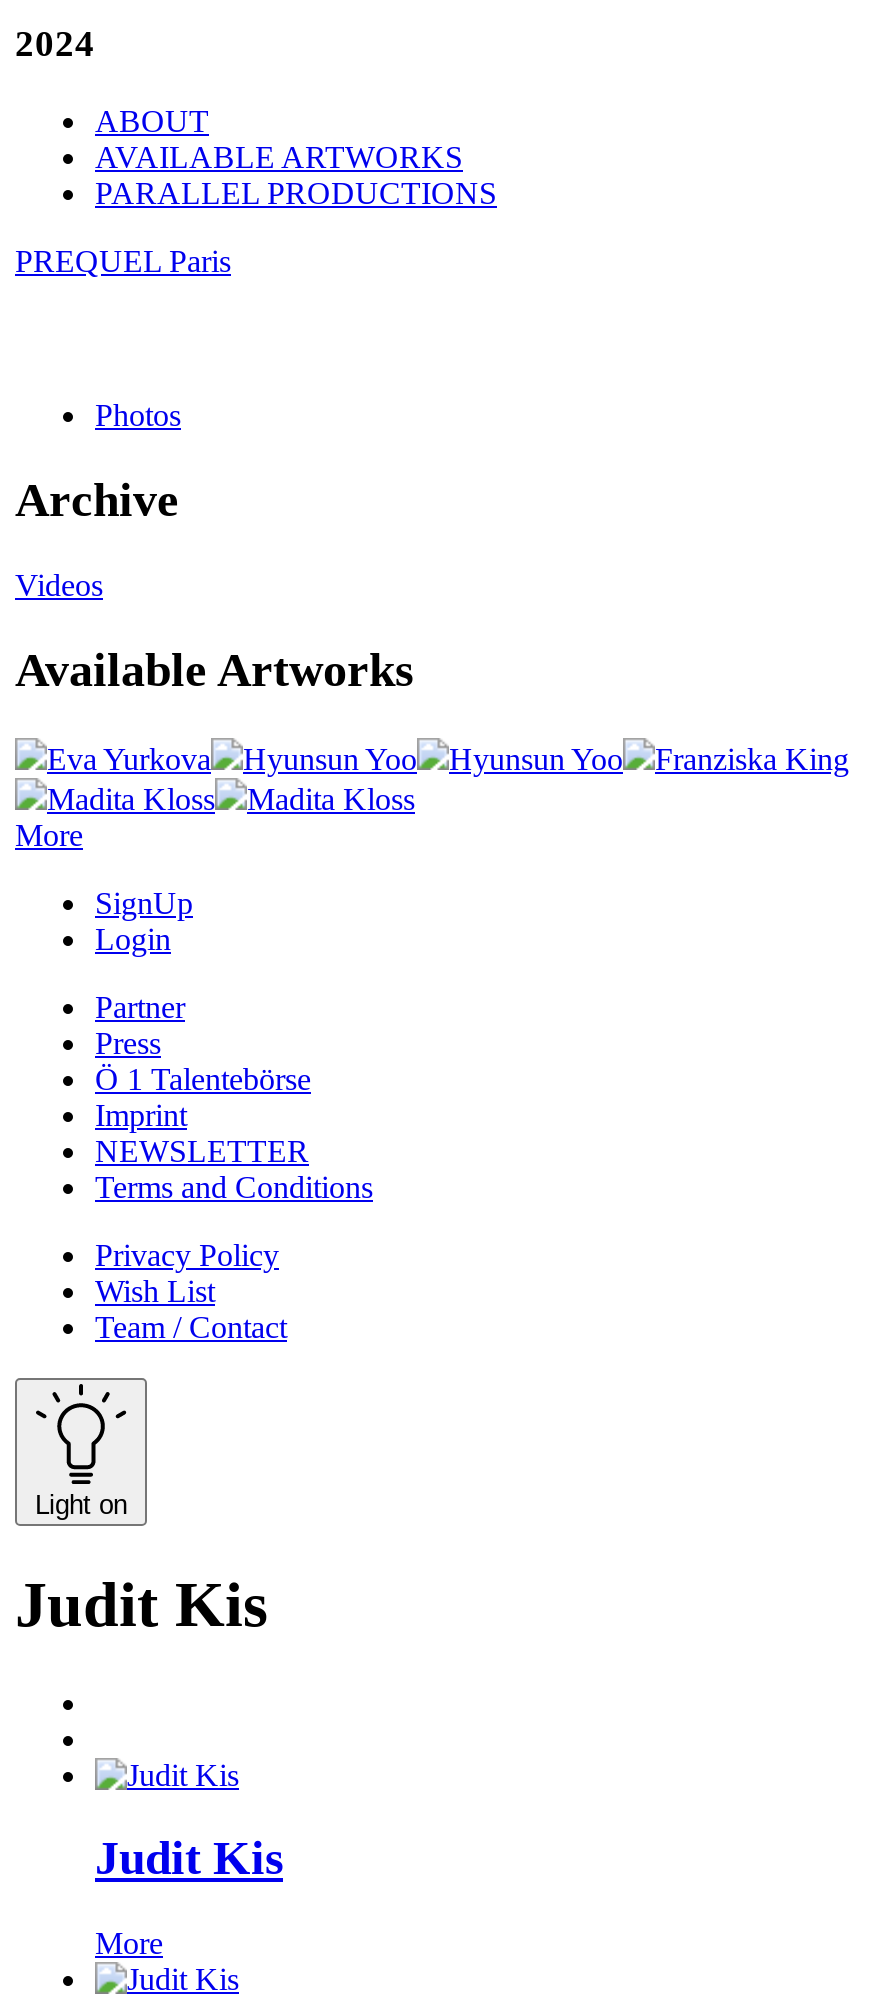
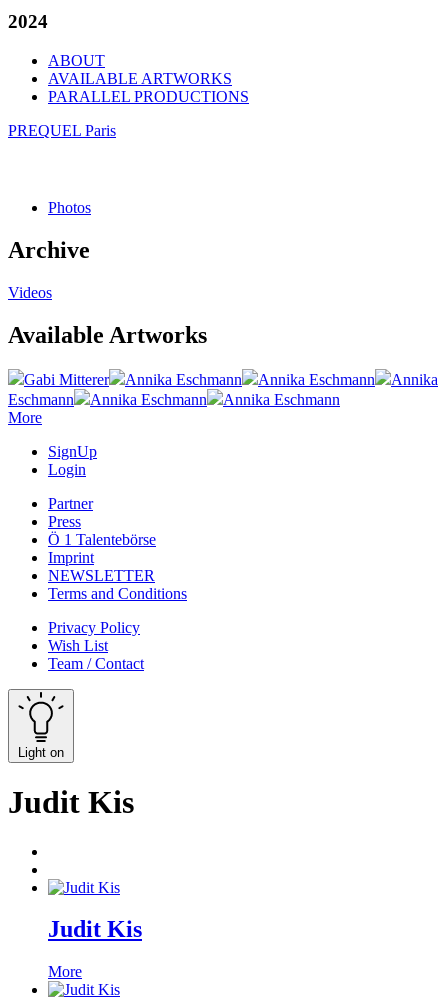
- Eva Yurkova
- Hyunsun Yoo
- Hyunsun Yoo
- Franziska King
- Madita Kloss
- Madita Kloss
+ Gabi Mitterer
+ Annika Eschmann
+ Annika Eschmann
+ Annika
+ Eschmann
+ Annika Eschmann
+ Annika Eschmann
